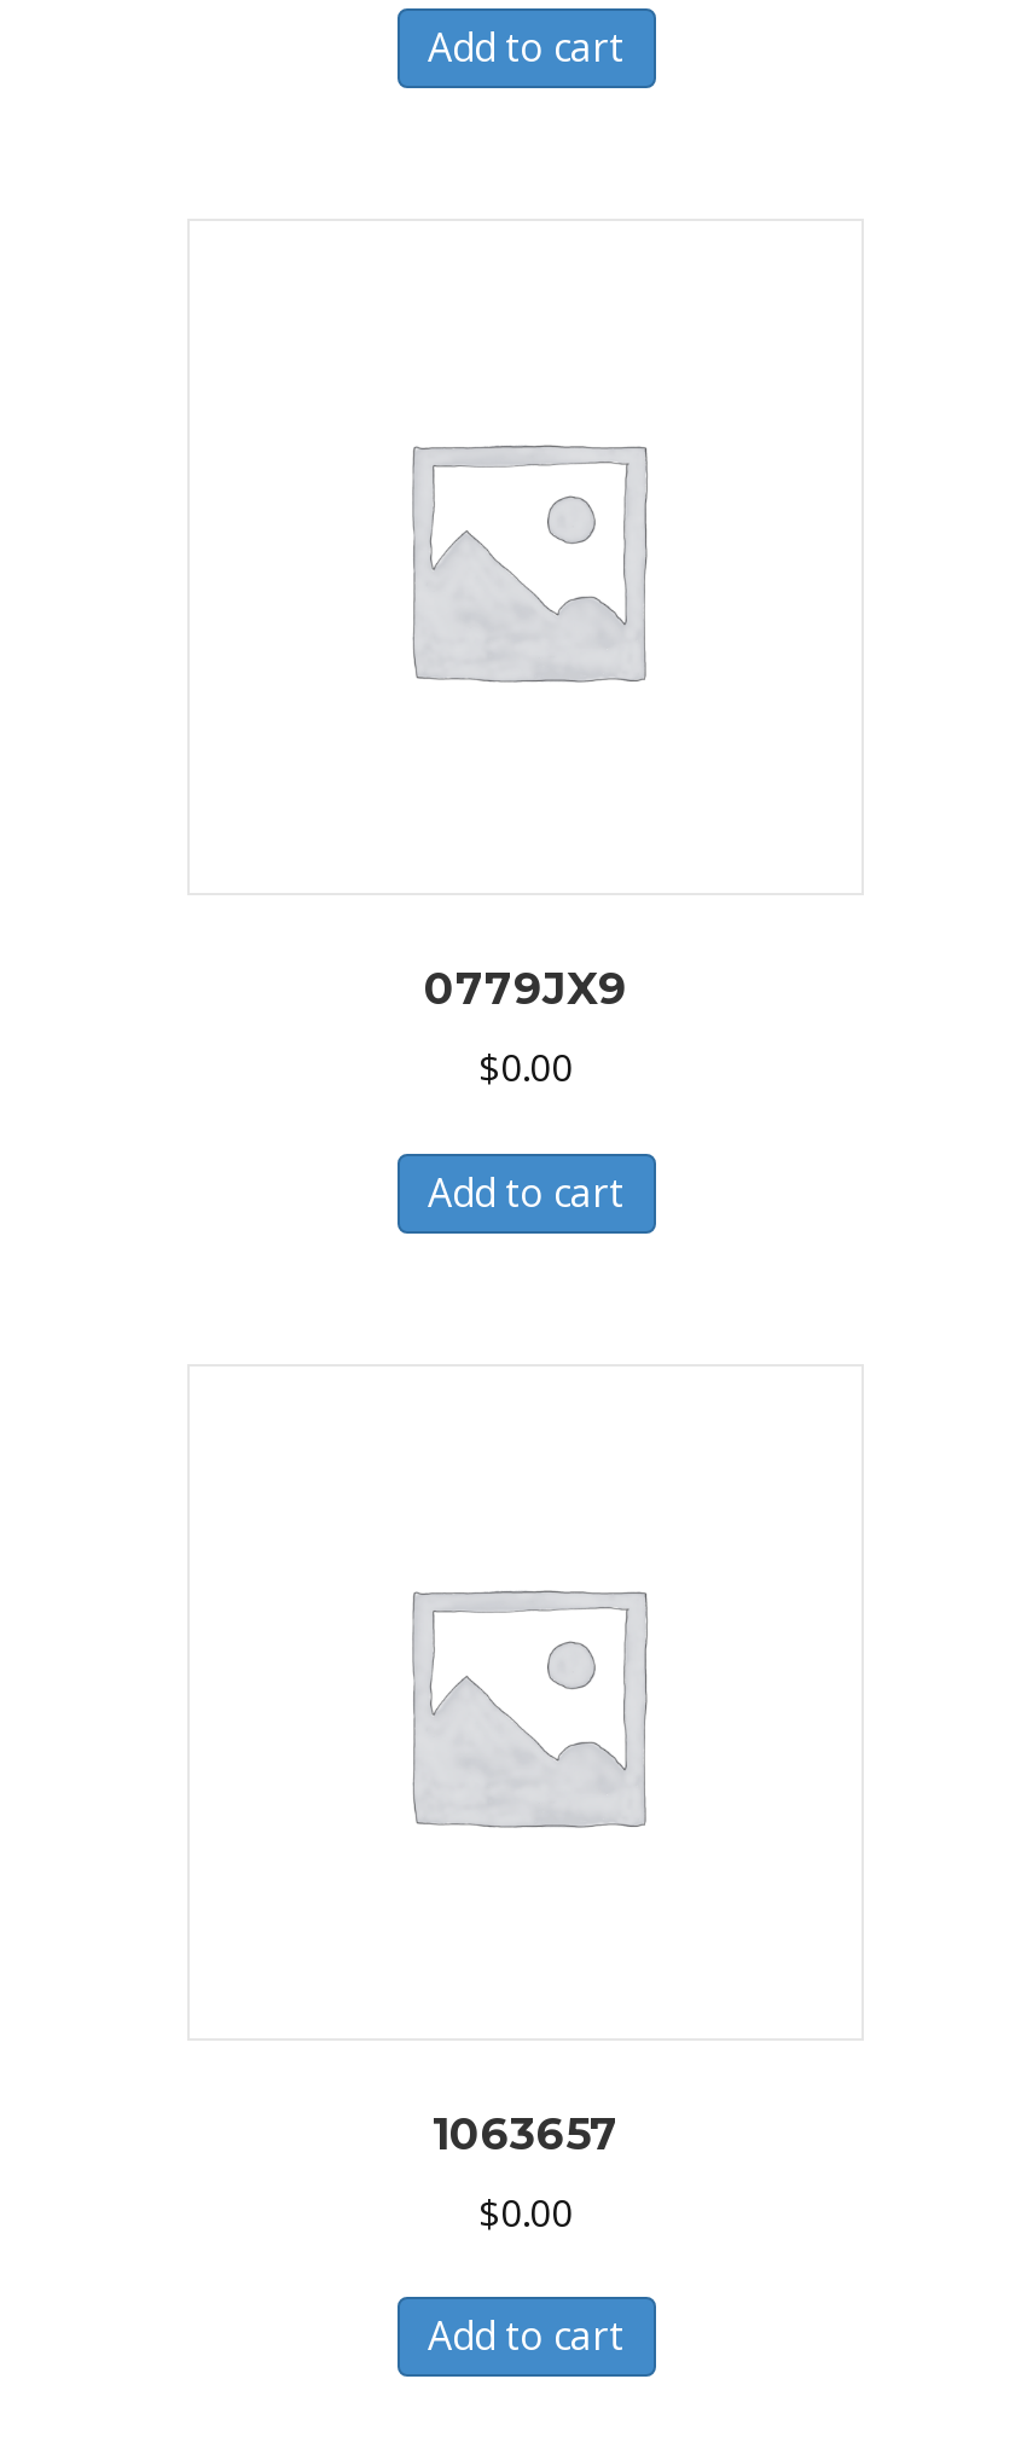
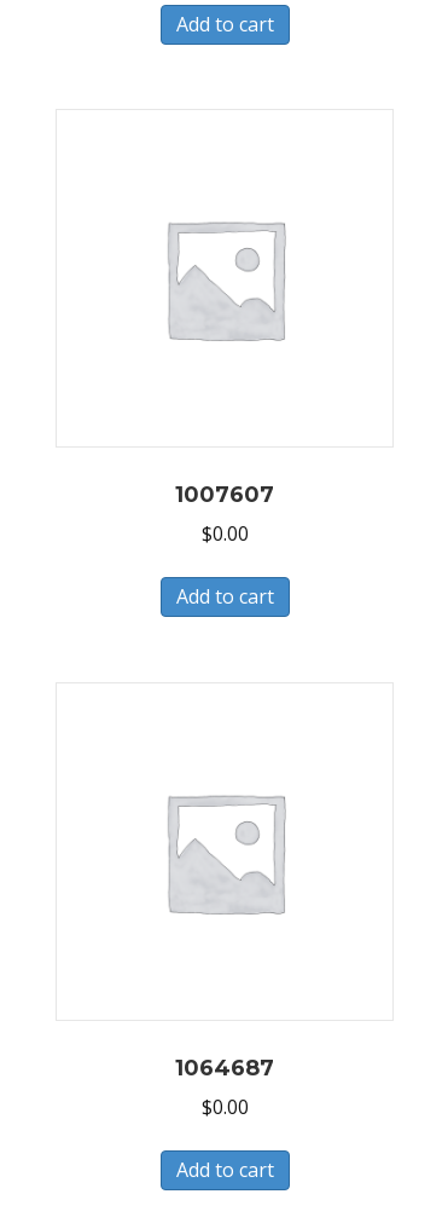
- 0779JX9
+ 1007607

- 1063657
+ 1064687
